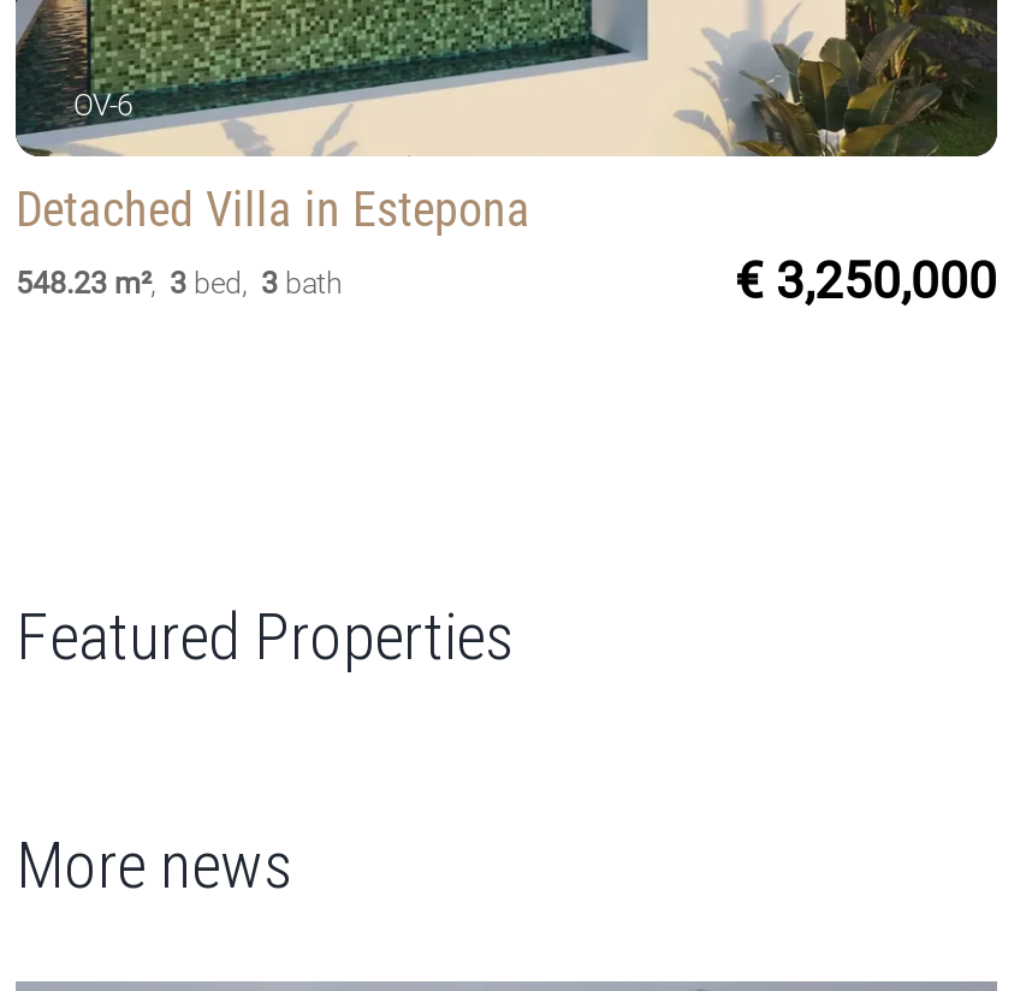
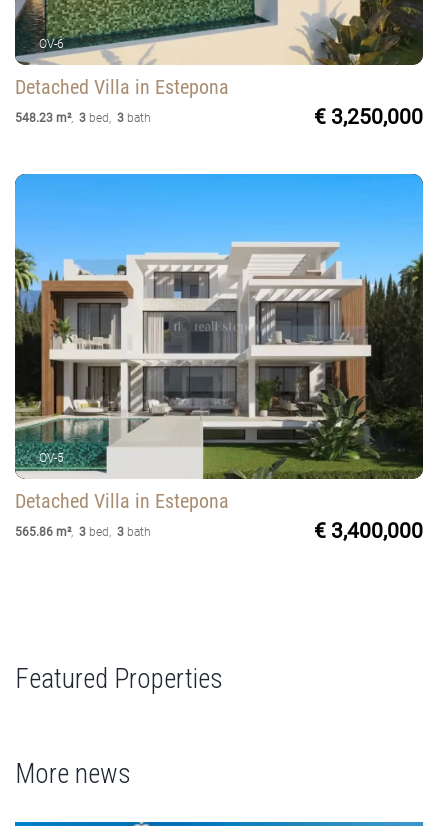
+ [image]
+ OV-5
+ Detached Villa in Estepona
+ 565.86 m², 3 bed, 3 bath
+ € 3,400,000
